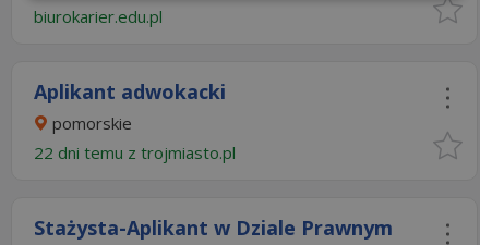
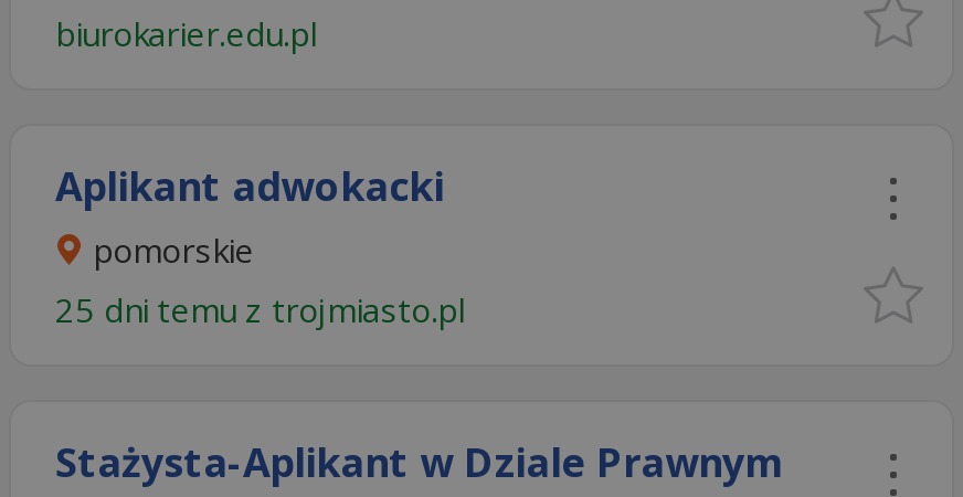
- 22 dni temu z trojmiasto.pl
+ 25 dni temu z trojmiasto.pl
